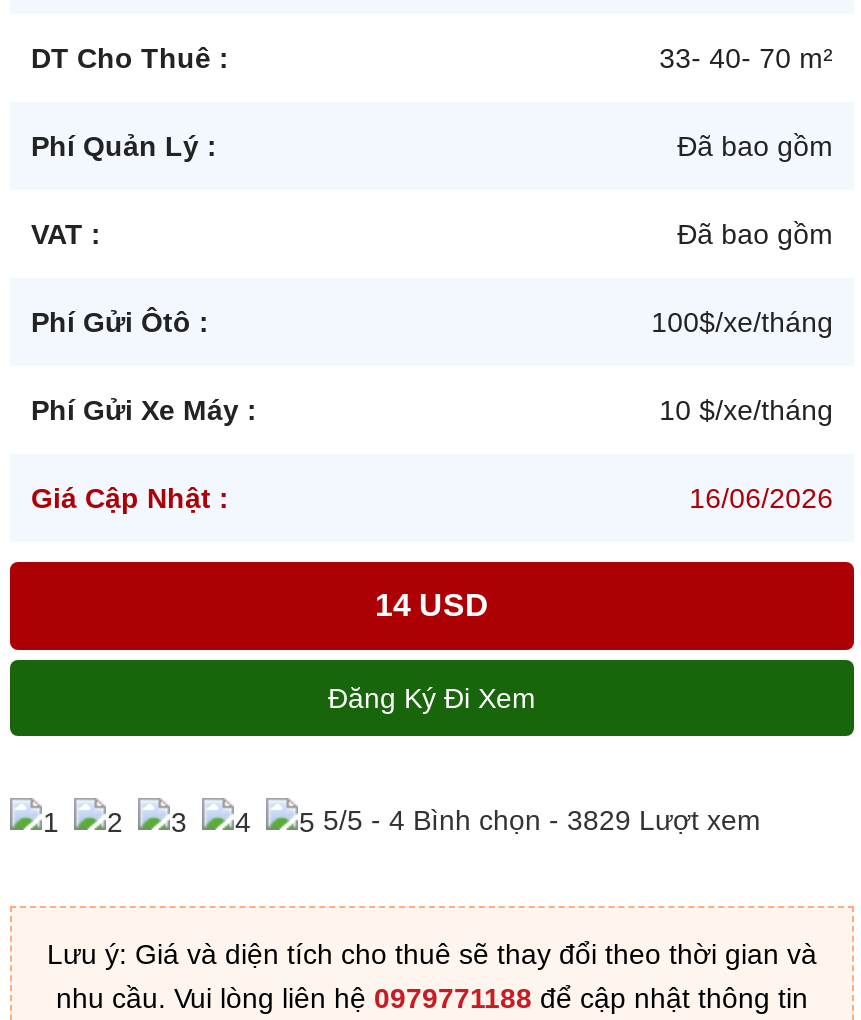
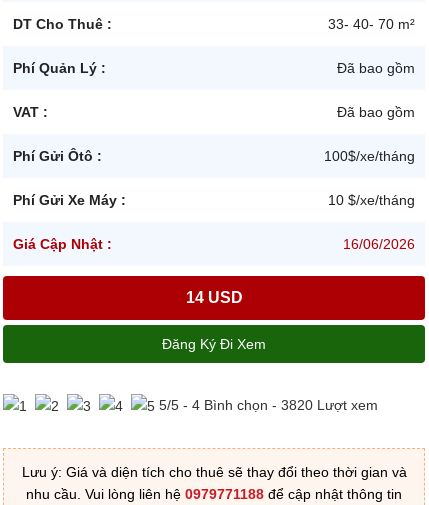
- 5/5 - 4 Bình chọn - 3829 Lượt xem
+ 5/5 - 4 Bình chọn - 3820 Lượt xem
